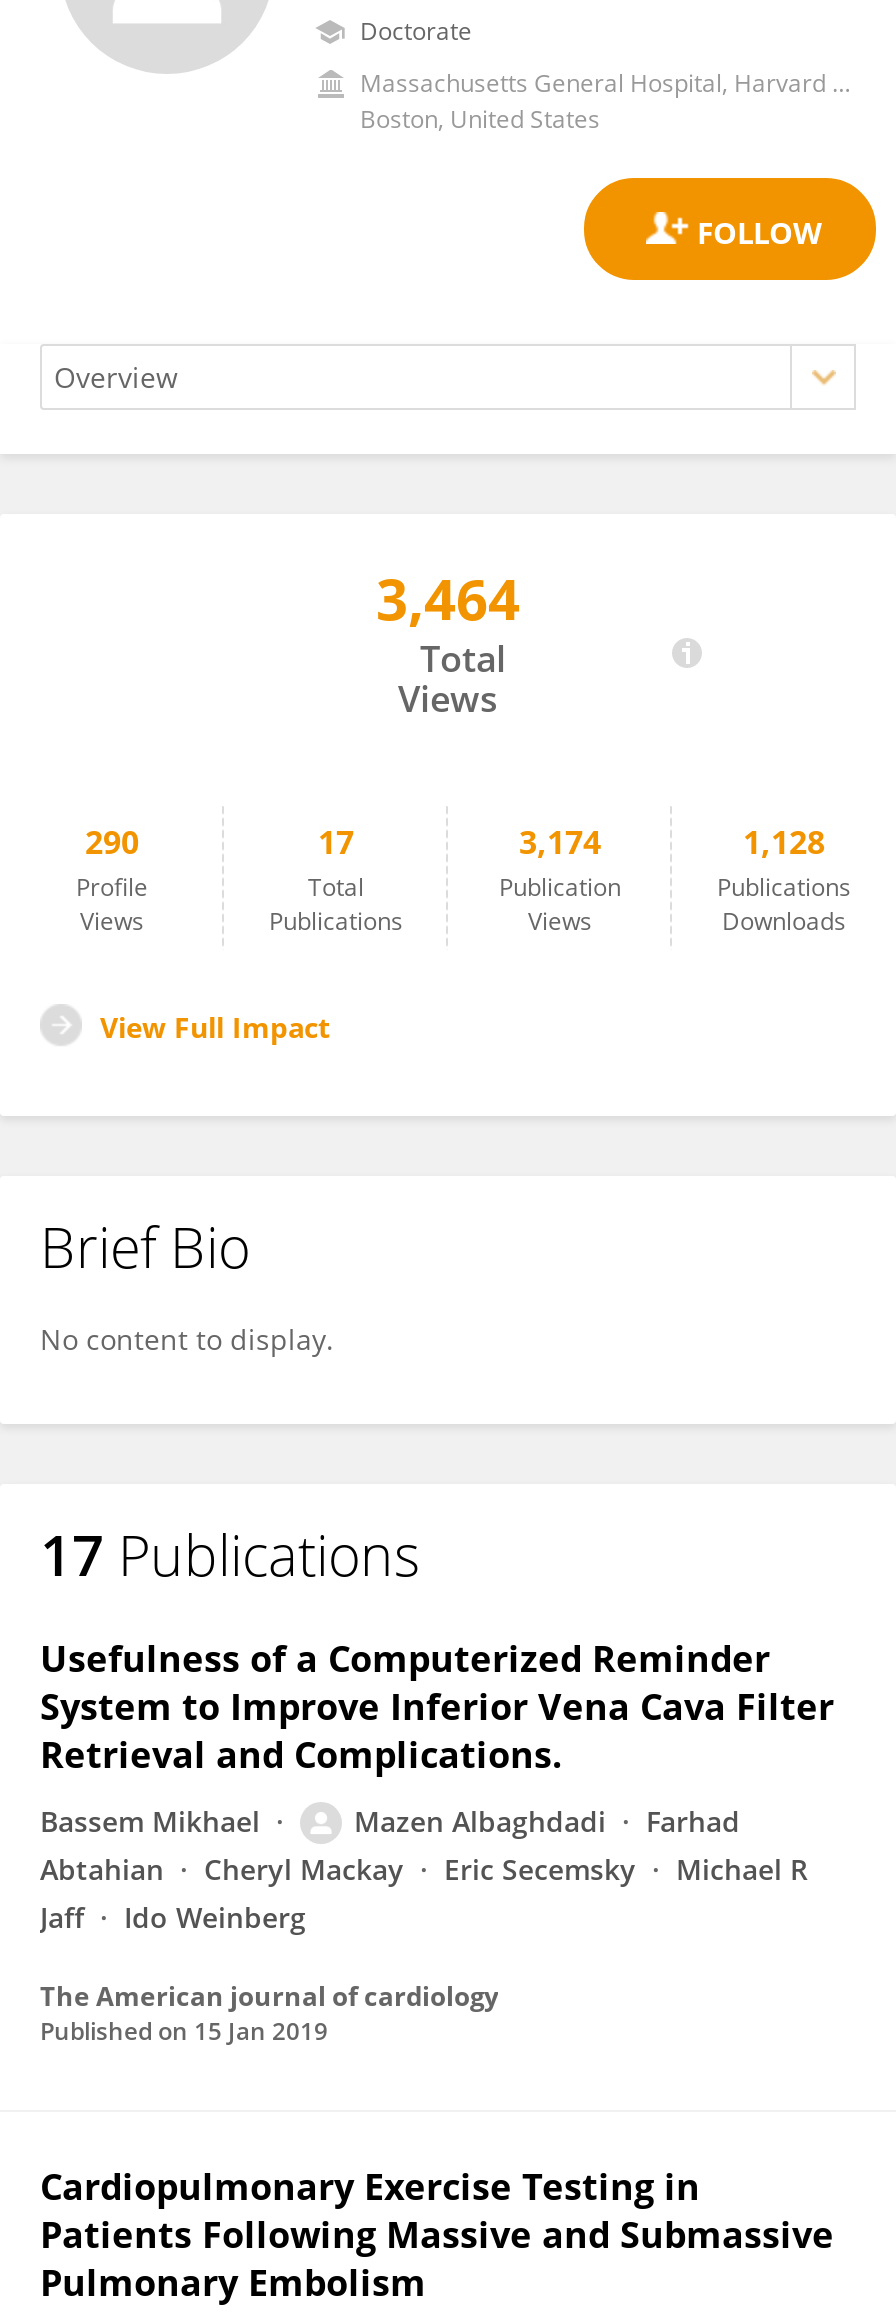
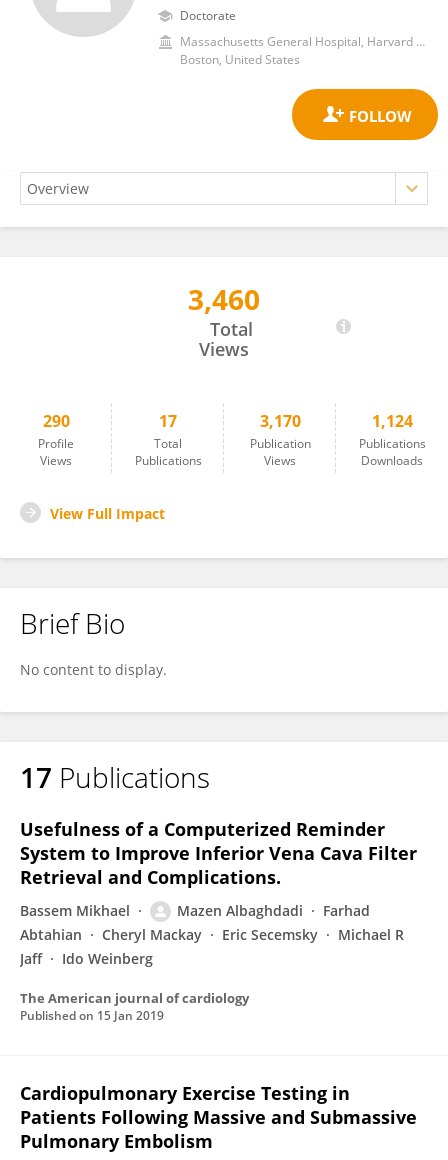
- 3,464
+ 3,460

- 3,174
+ 3,170

- 1,128
+ 1,124
